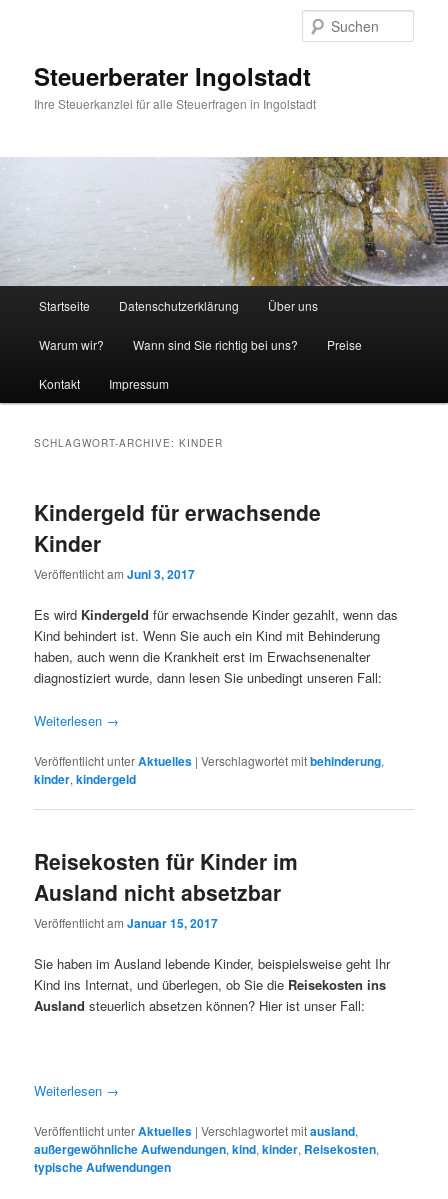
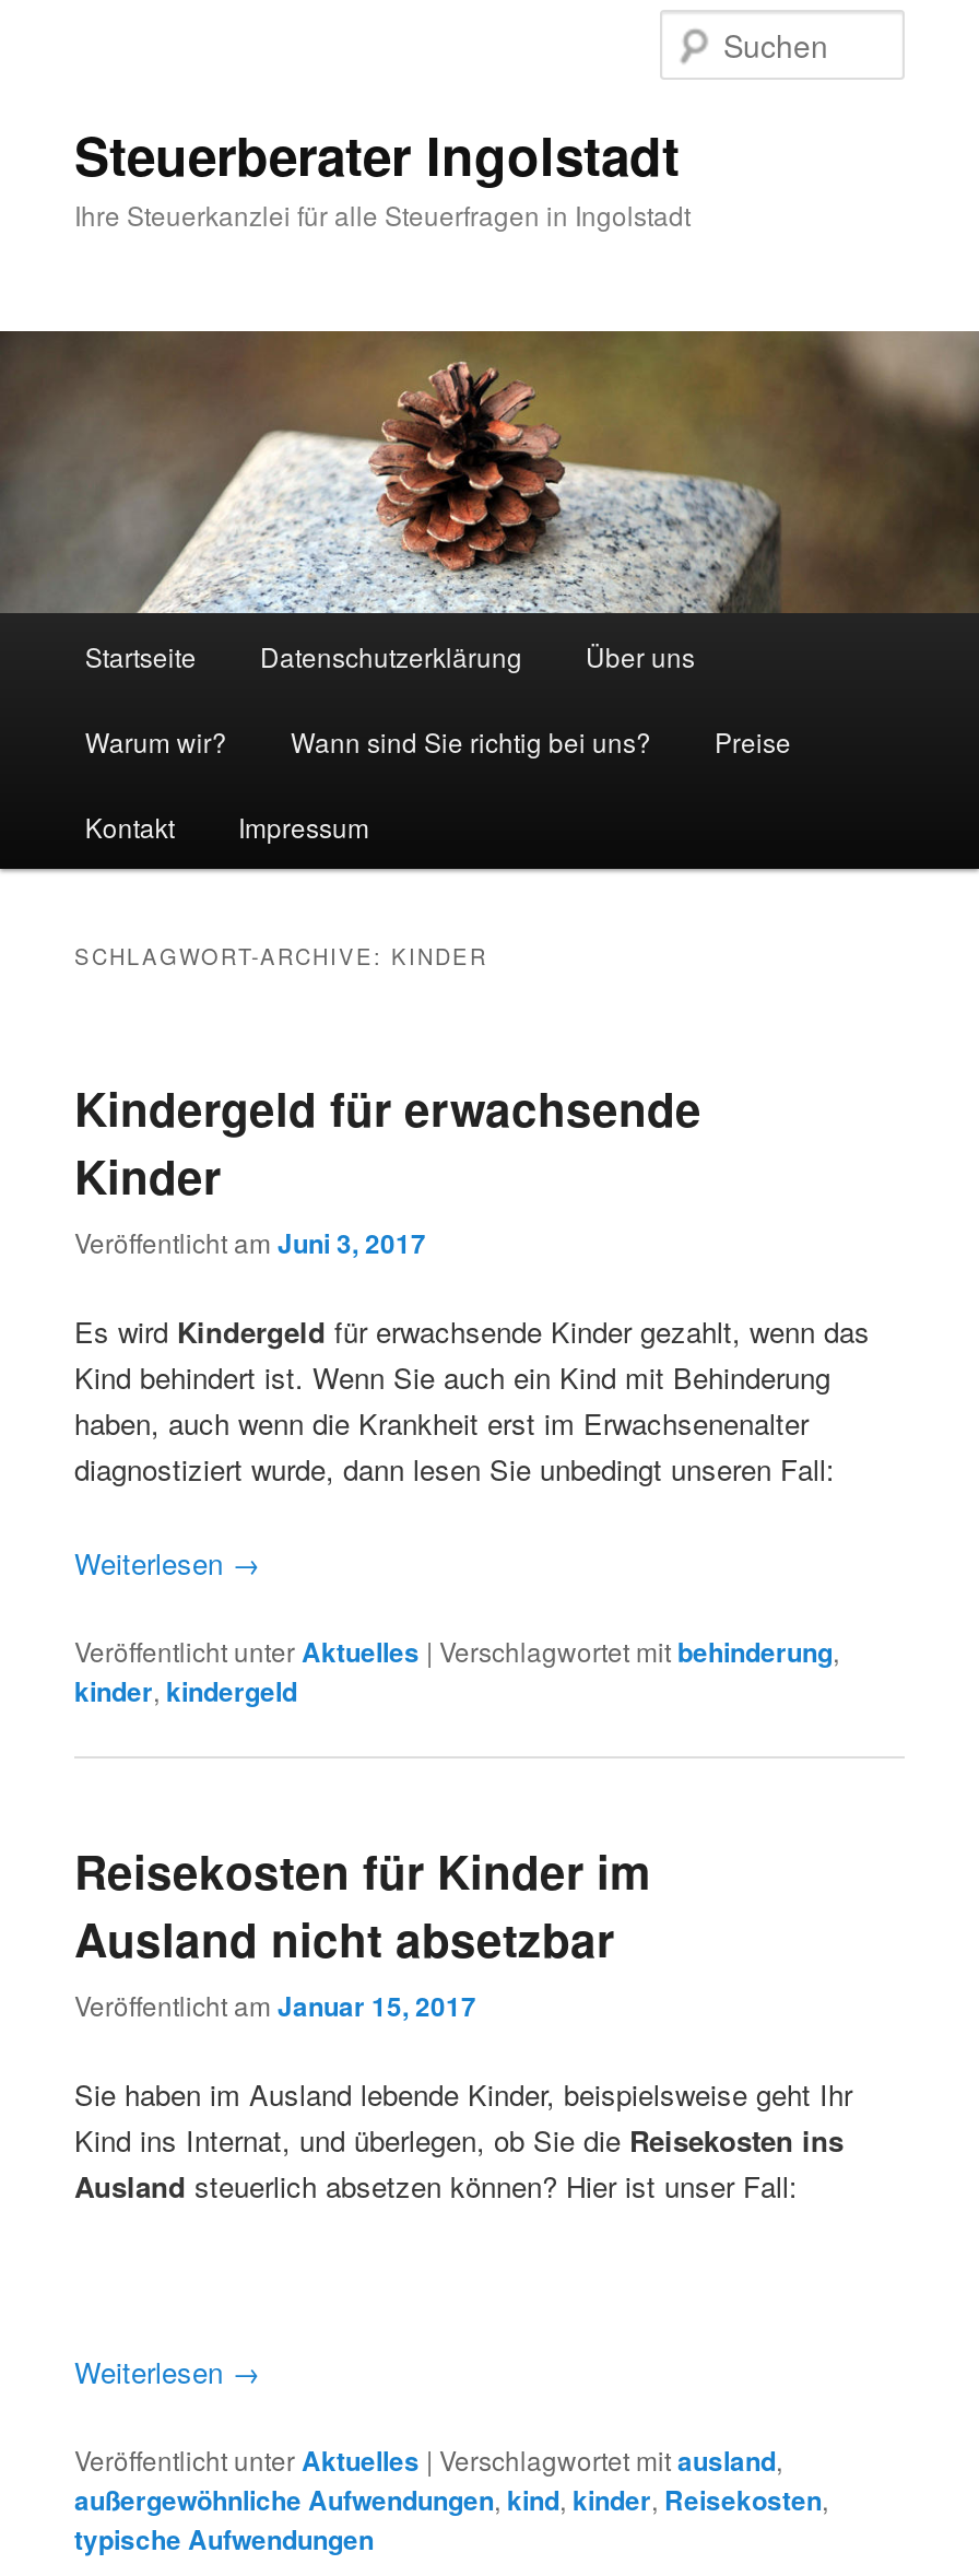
- [image]
+ [image]
